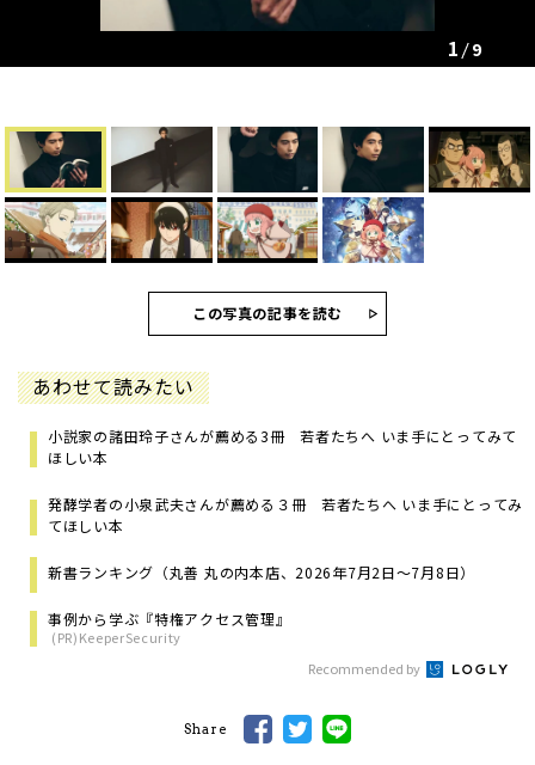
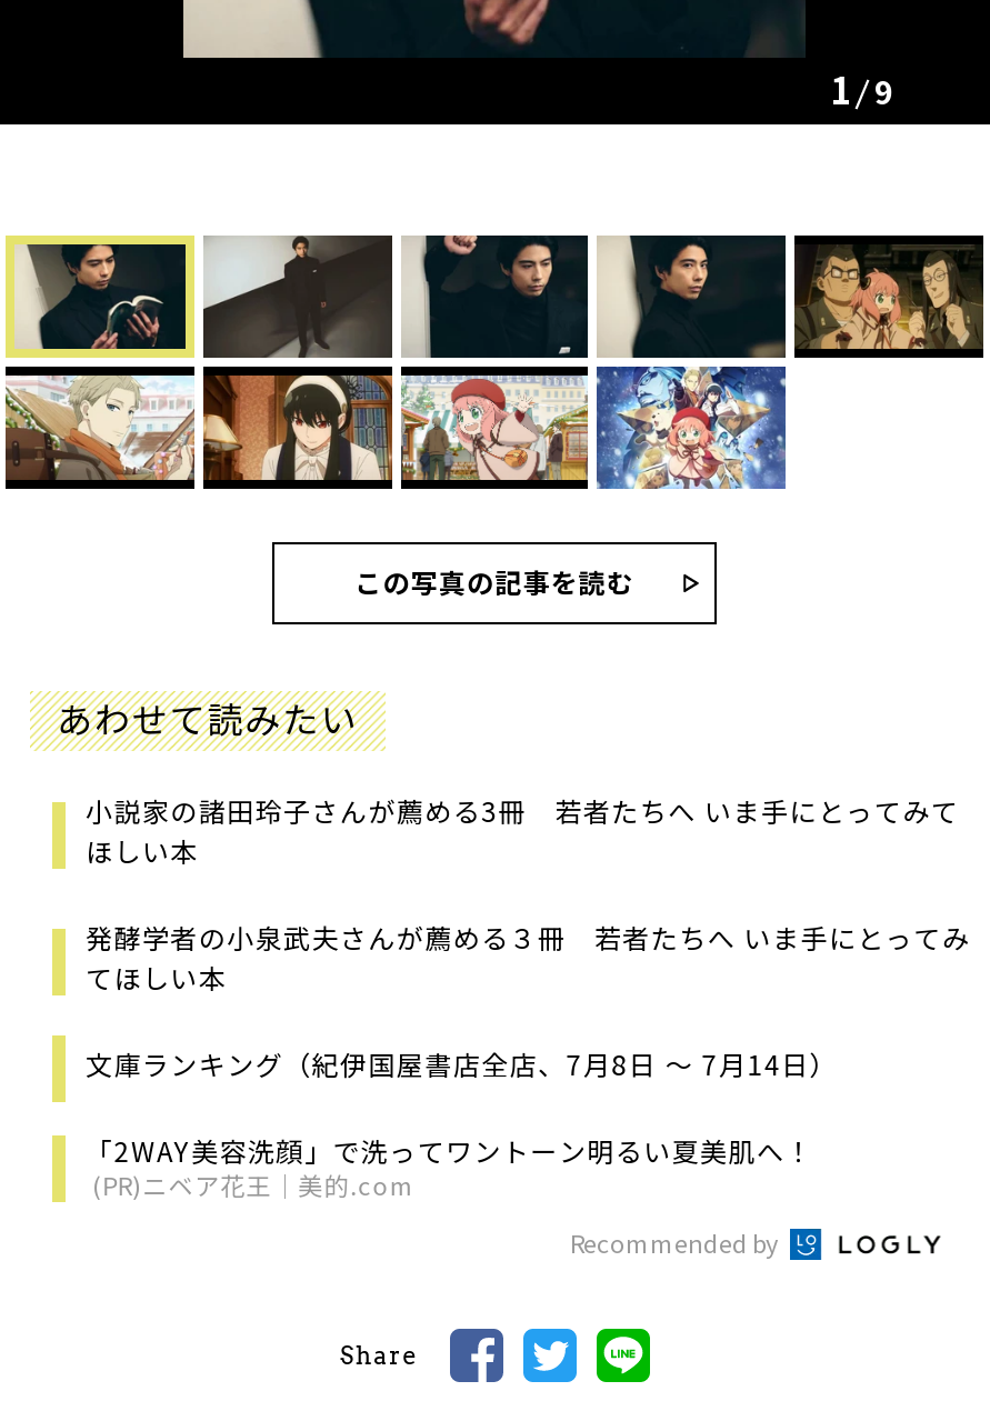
- 新書ランキング（丸善 丸の内本店、2026年7月2日～7月8日）
+ 文庫ランキング（紀伊国屋書店全店、7月8日 ～ 7月14日）

- 事例から学ぶ『特権アクセス管理』
- (PR)KeeperSecurity
+ 「2WAY美容洗顔」で洗ってワントーン明るい夏美肌へ！
+ (PR)ニベア花王｜美的.com
